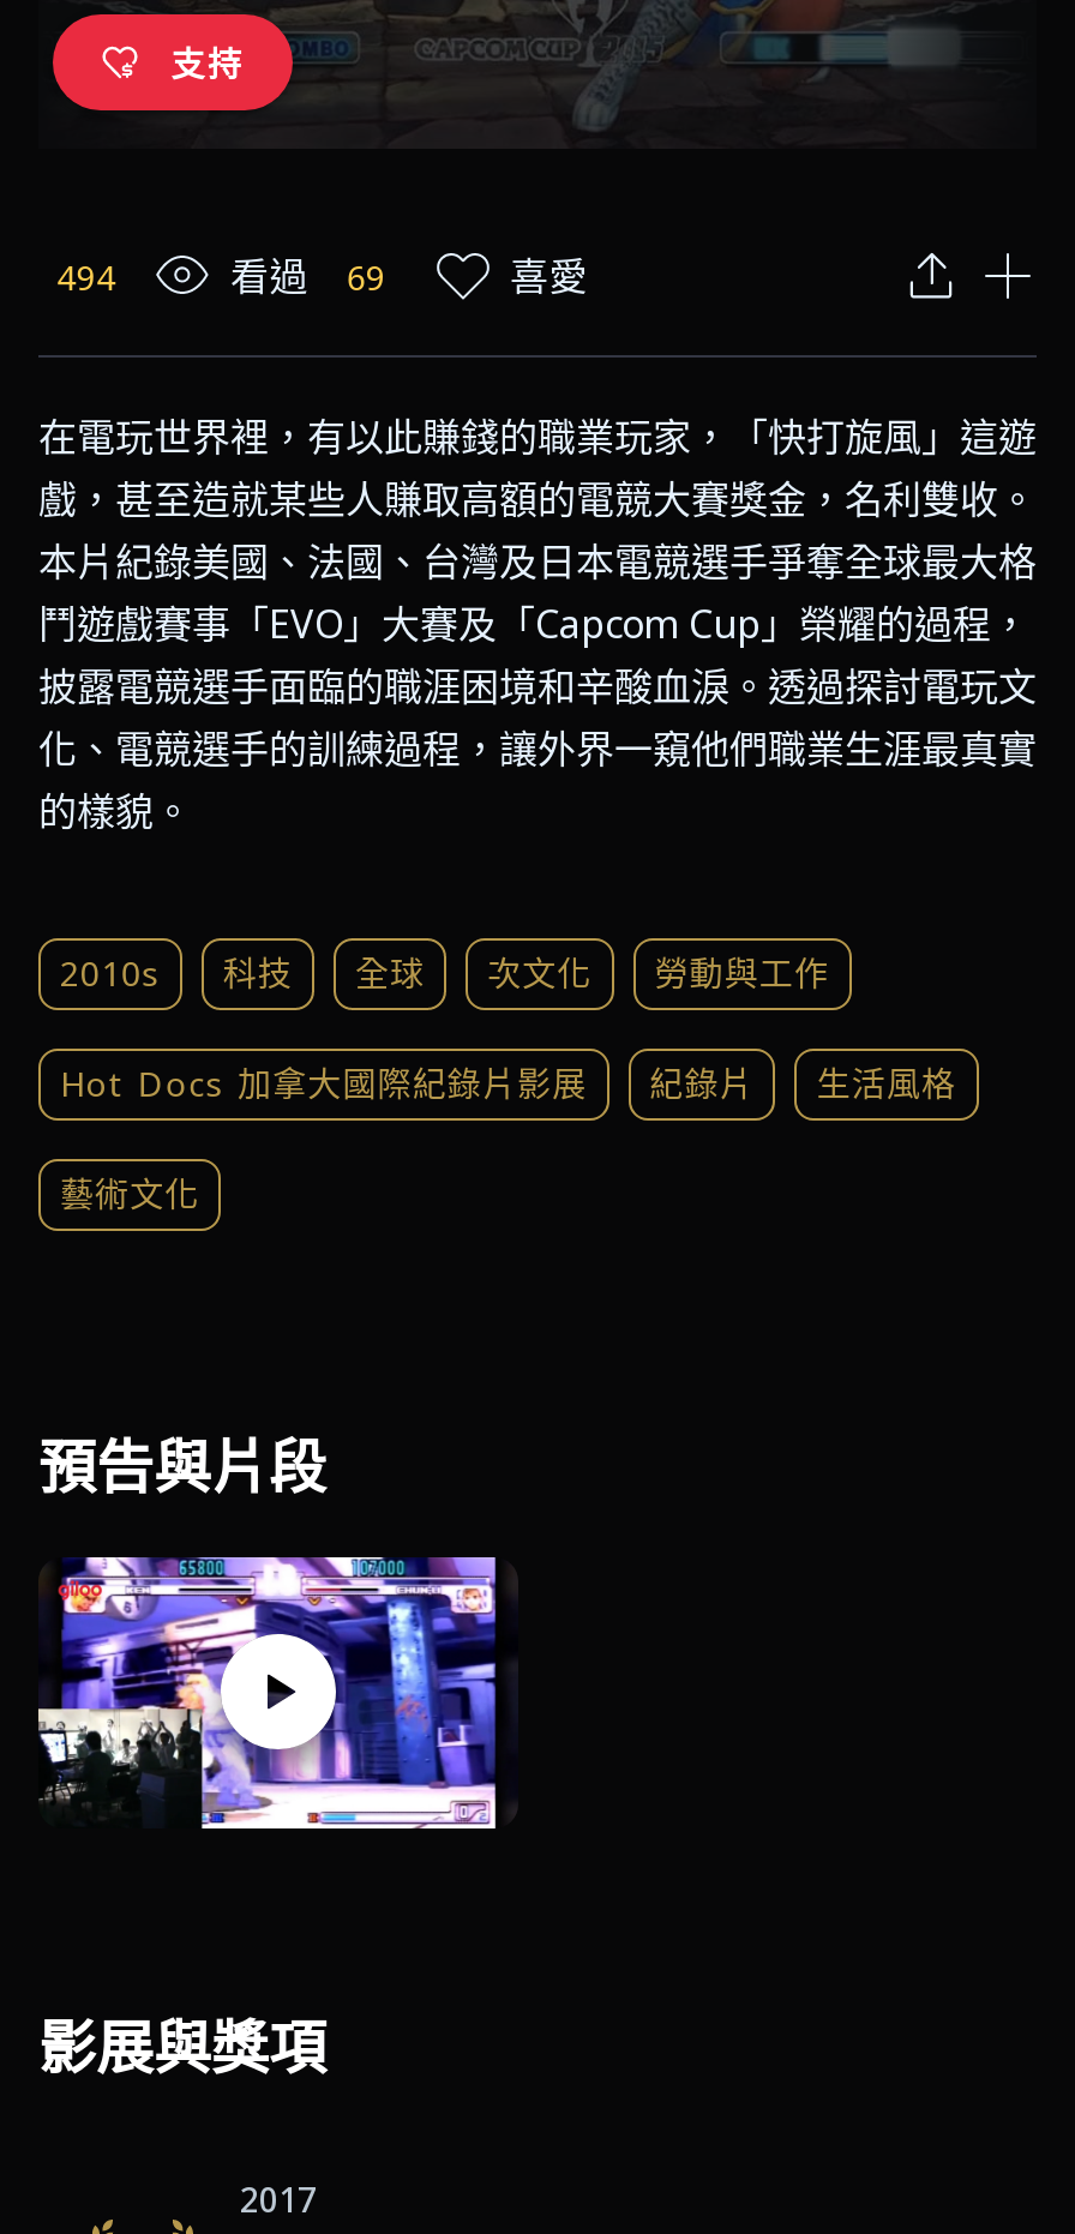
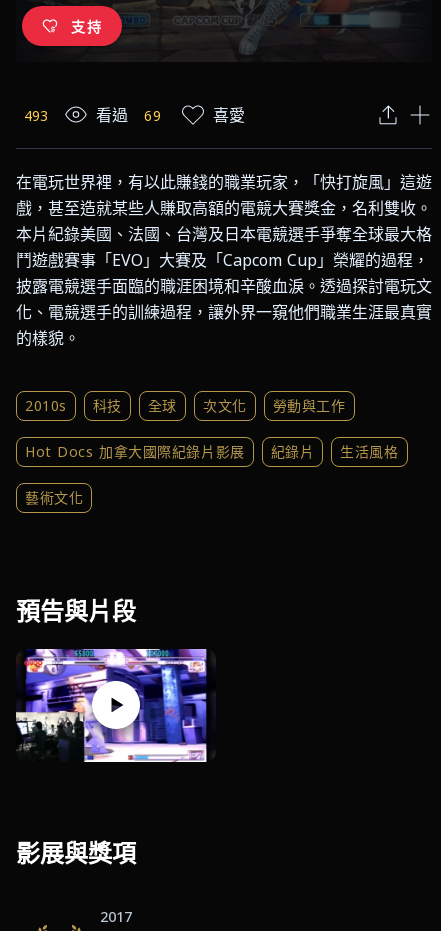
- 494
+ 493
